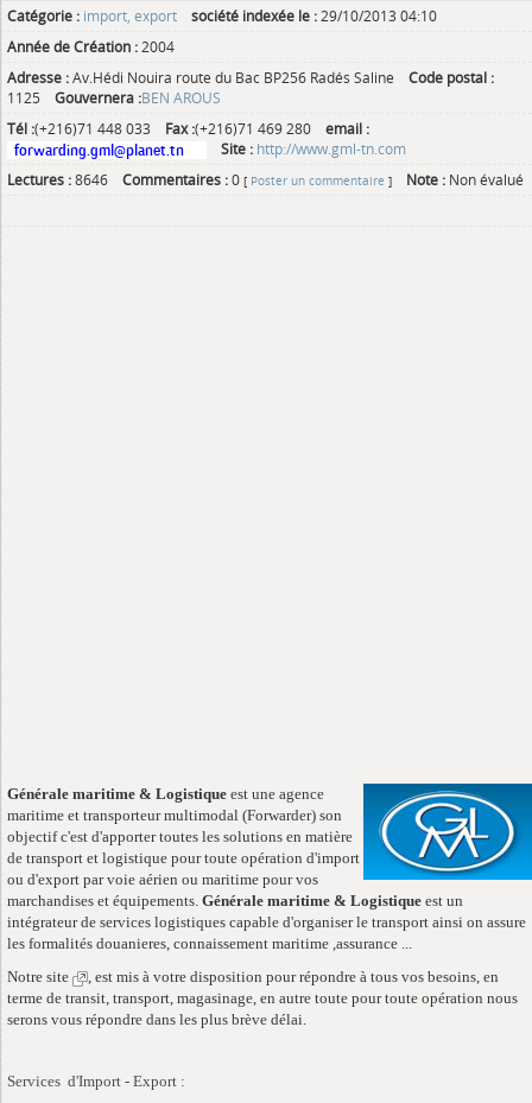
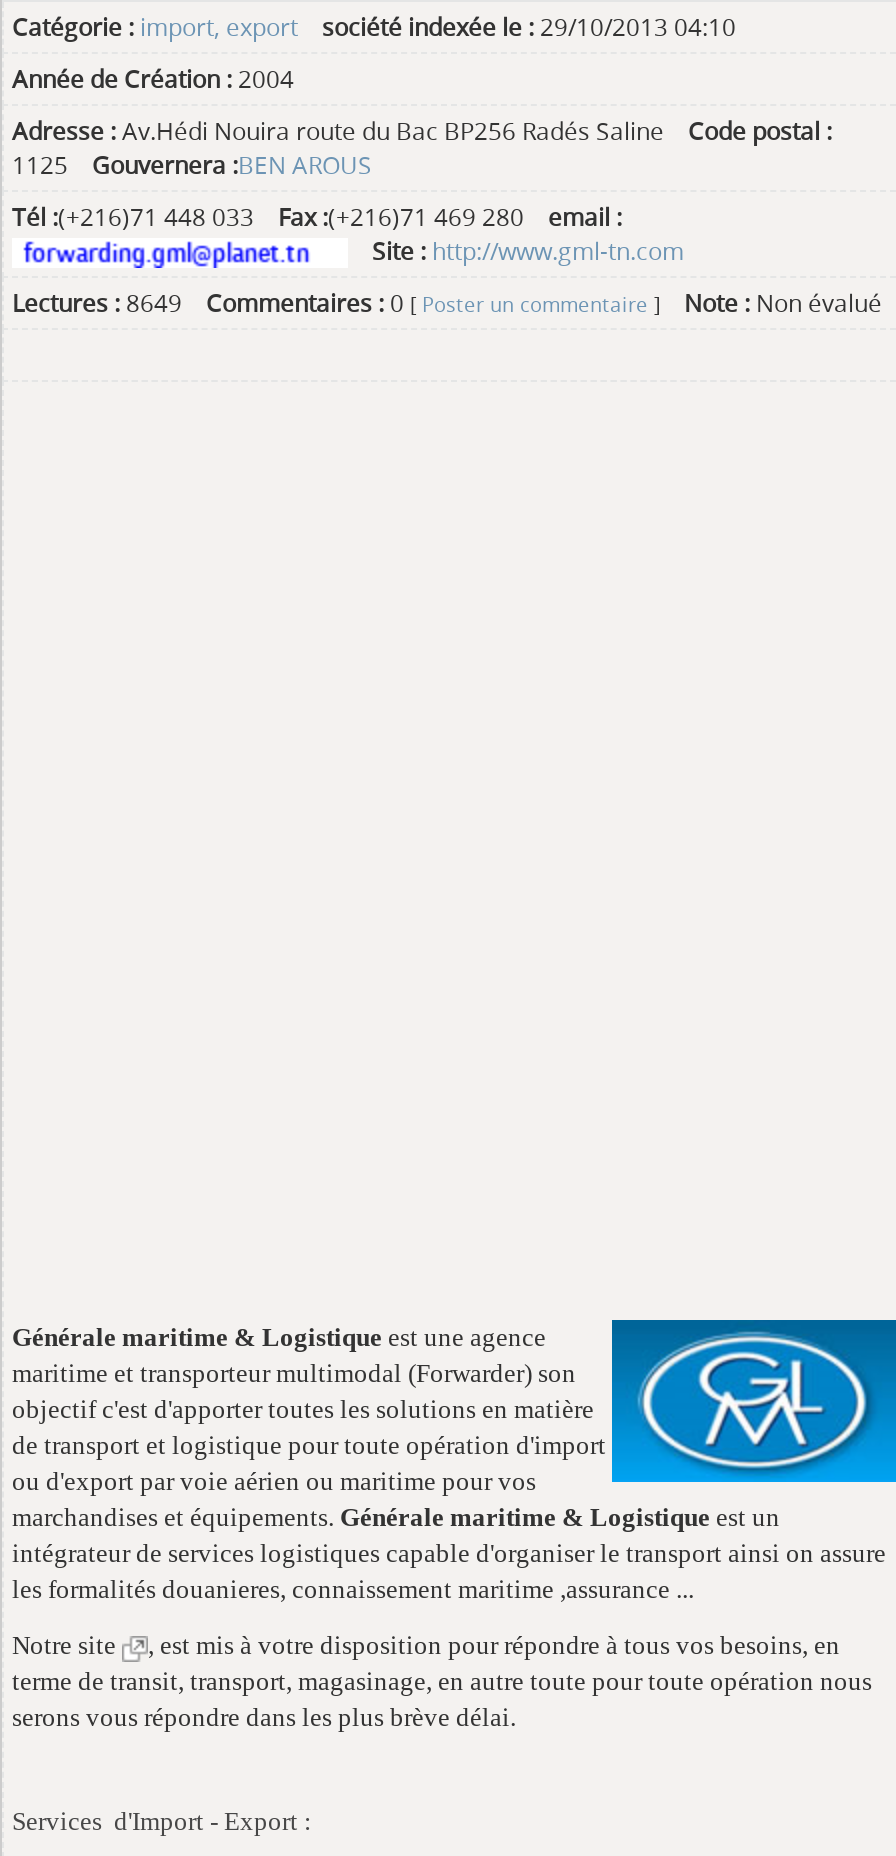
- Lectures : 8646 Commentaires : 0 [Poster un commentaire]
+ Lectures : 8649 Commentaires : 0 [Poster un commentaire]
